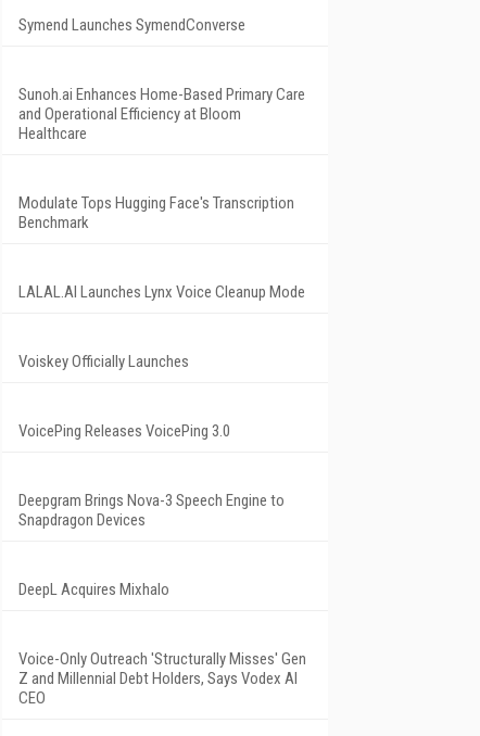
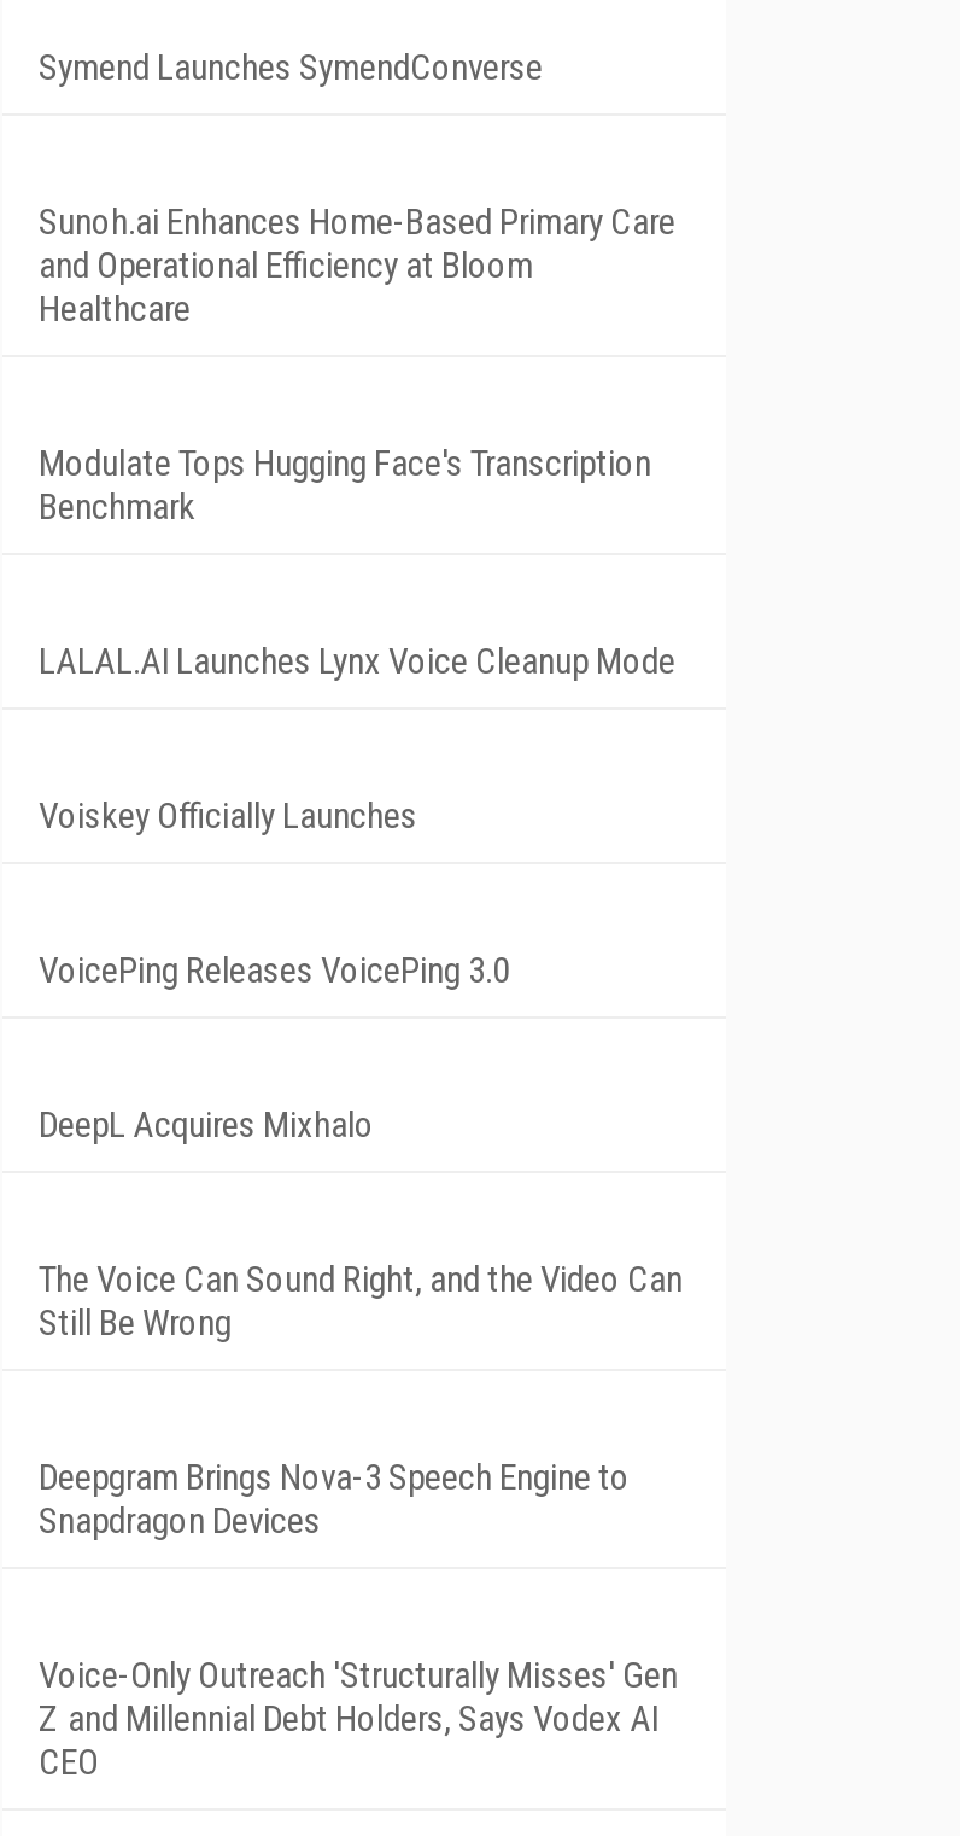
+ The Voice Can Sound Right, and the Video Can
+ Still Be Wrong

moved down: Deepgram Brings Nova-3 Speech Engine to | Snapdragon Devices

moved up: DeepL Acquires Mixhalo
